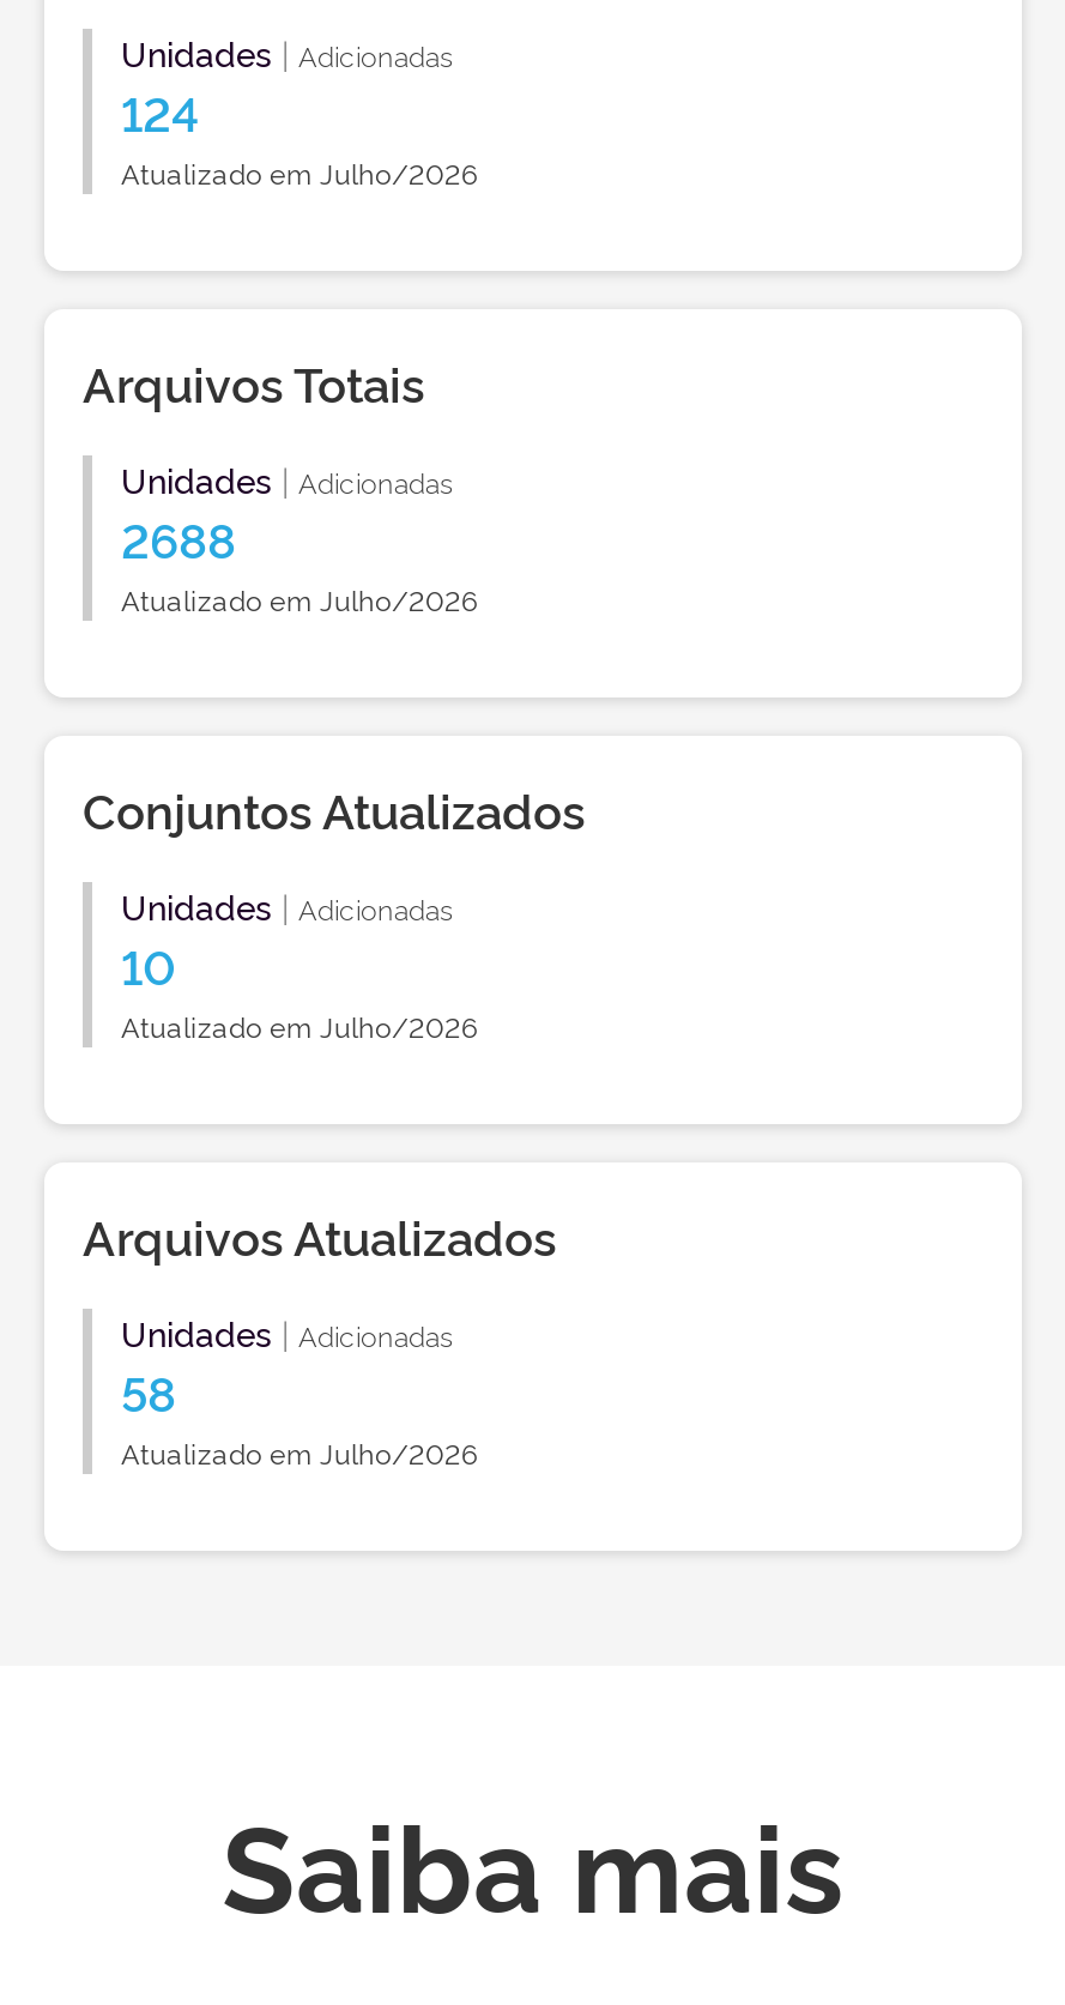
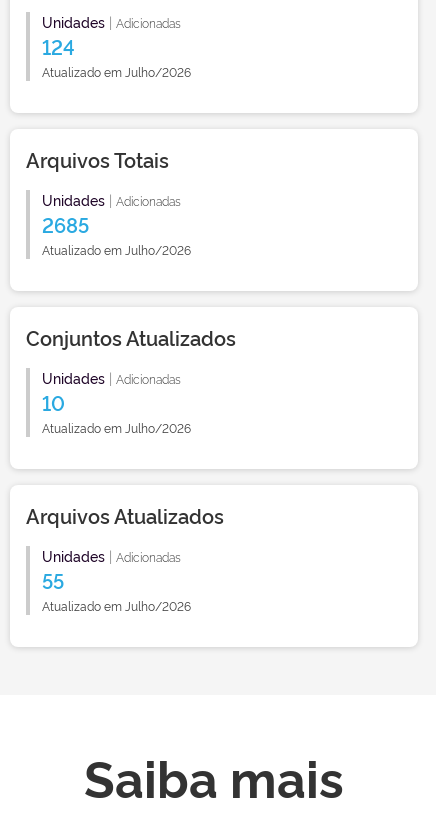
- 2688
+ 2685

- 58
+ 55
